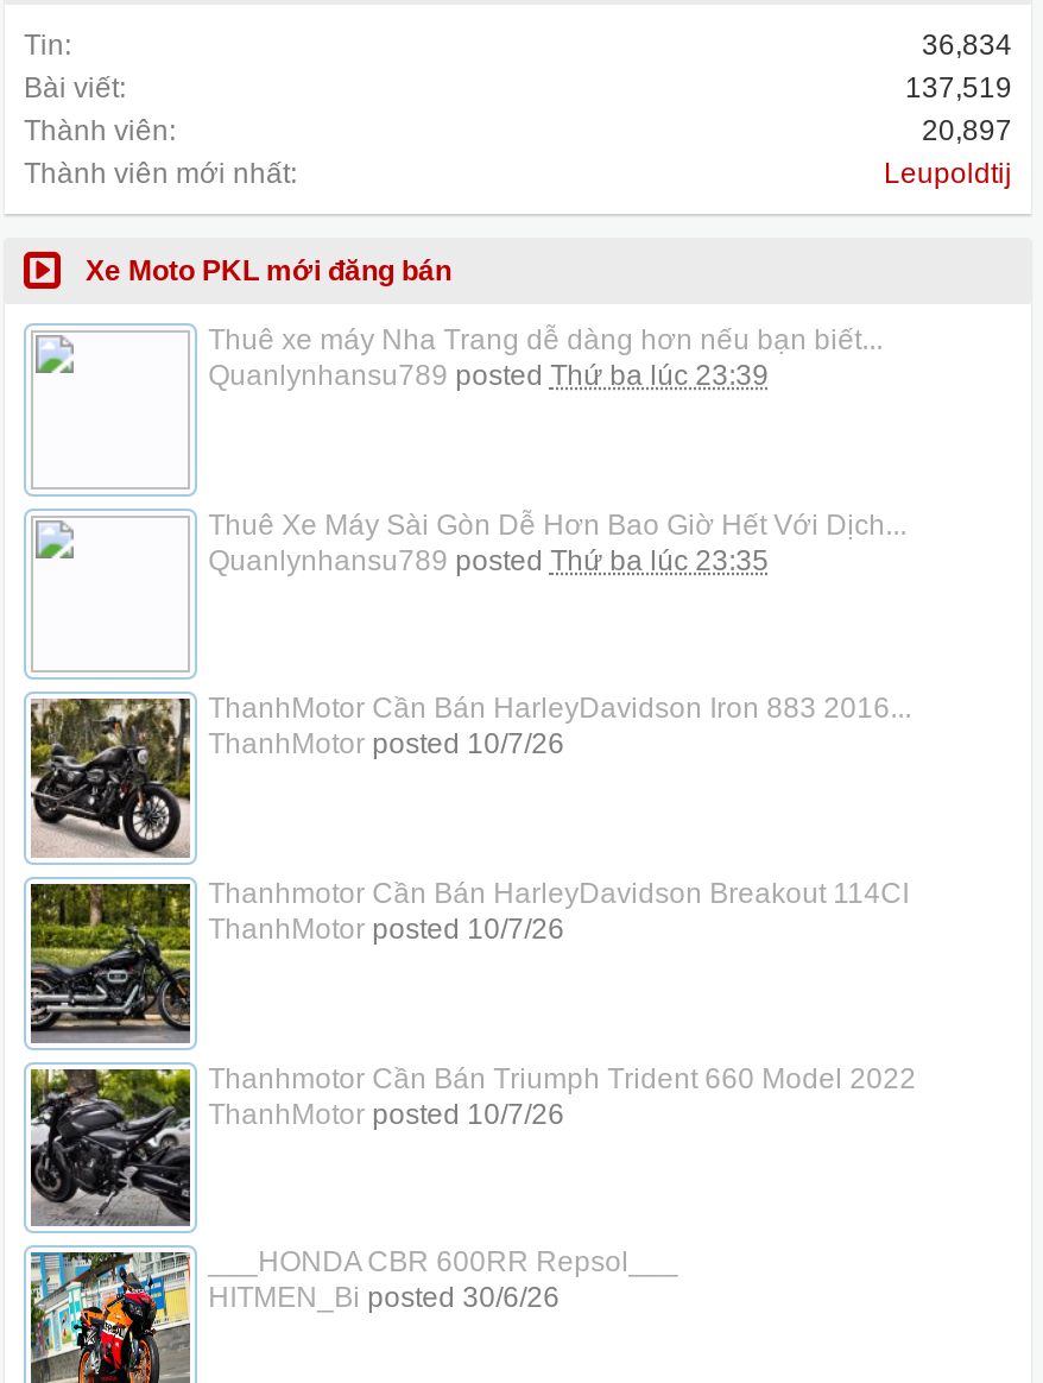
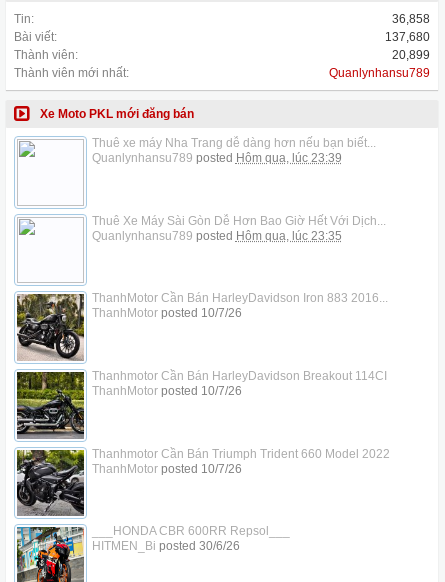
- 36,834
+ 36,858

- 137,519
+ 137,680

- 20,897
+ 20,899

- Leupoldtij
+ Quanlynhansu789

- Quanlynhansu789 posted Thứ ba lúc 23:39
+ Quanlynhansu789 posted Hôm qua, lúc 23:39

- Quanlynhansu789 posted Thứ ba lúc 23:35
+ Quanlynhansu789 posted Hôm qua, lúc 23:35
